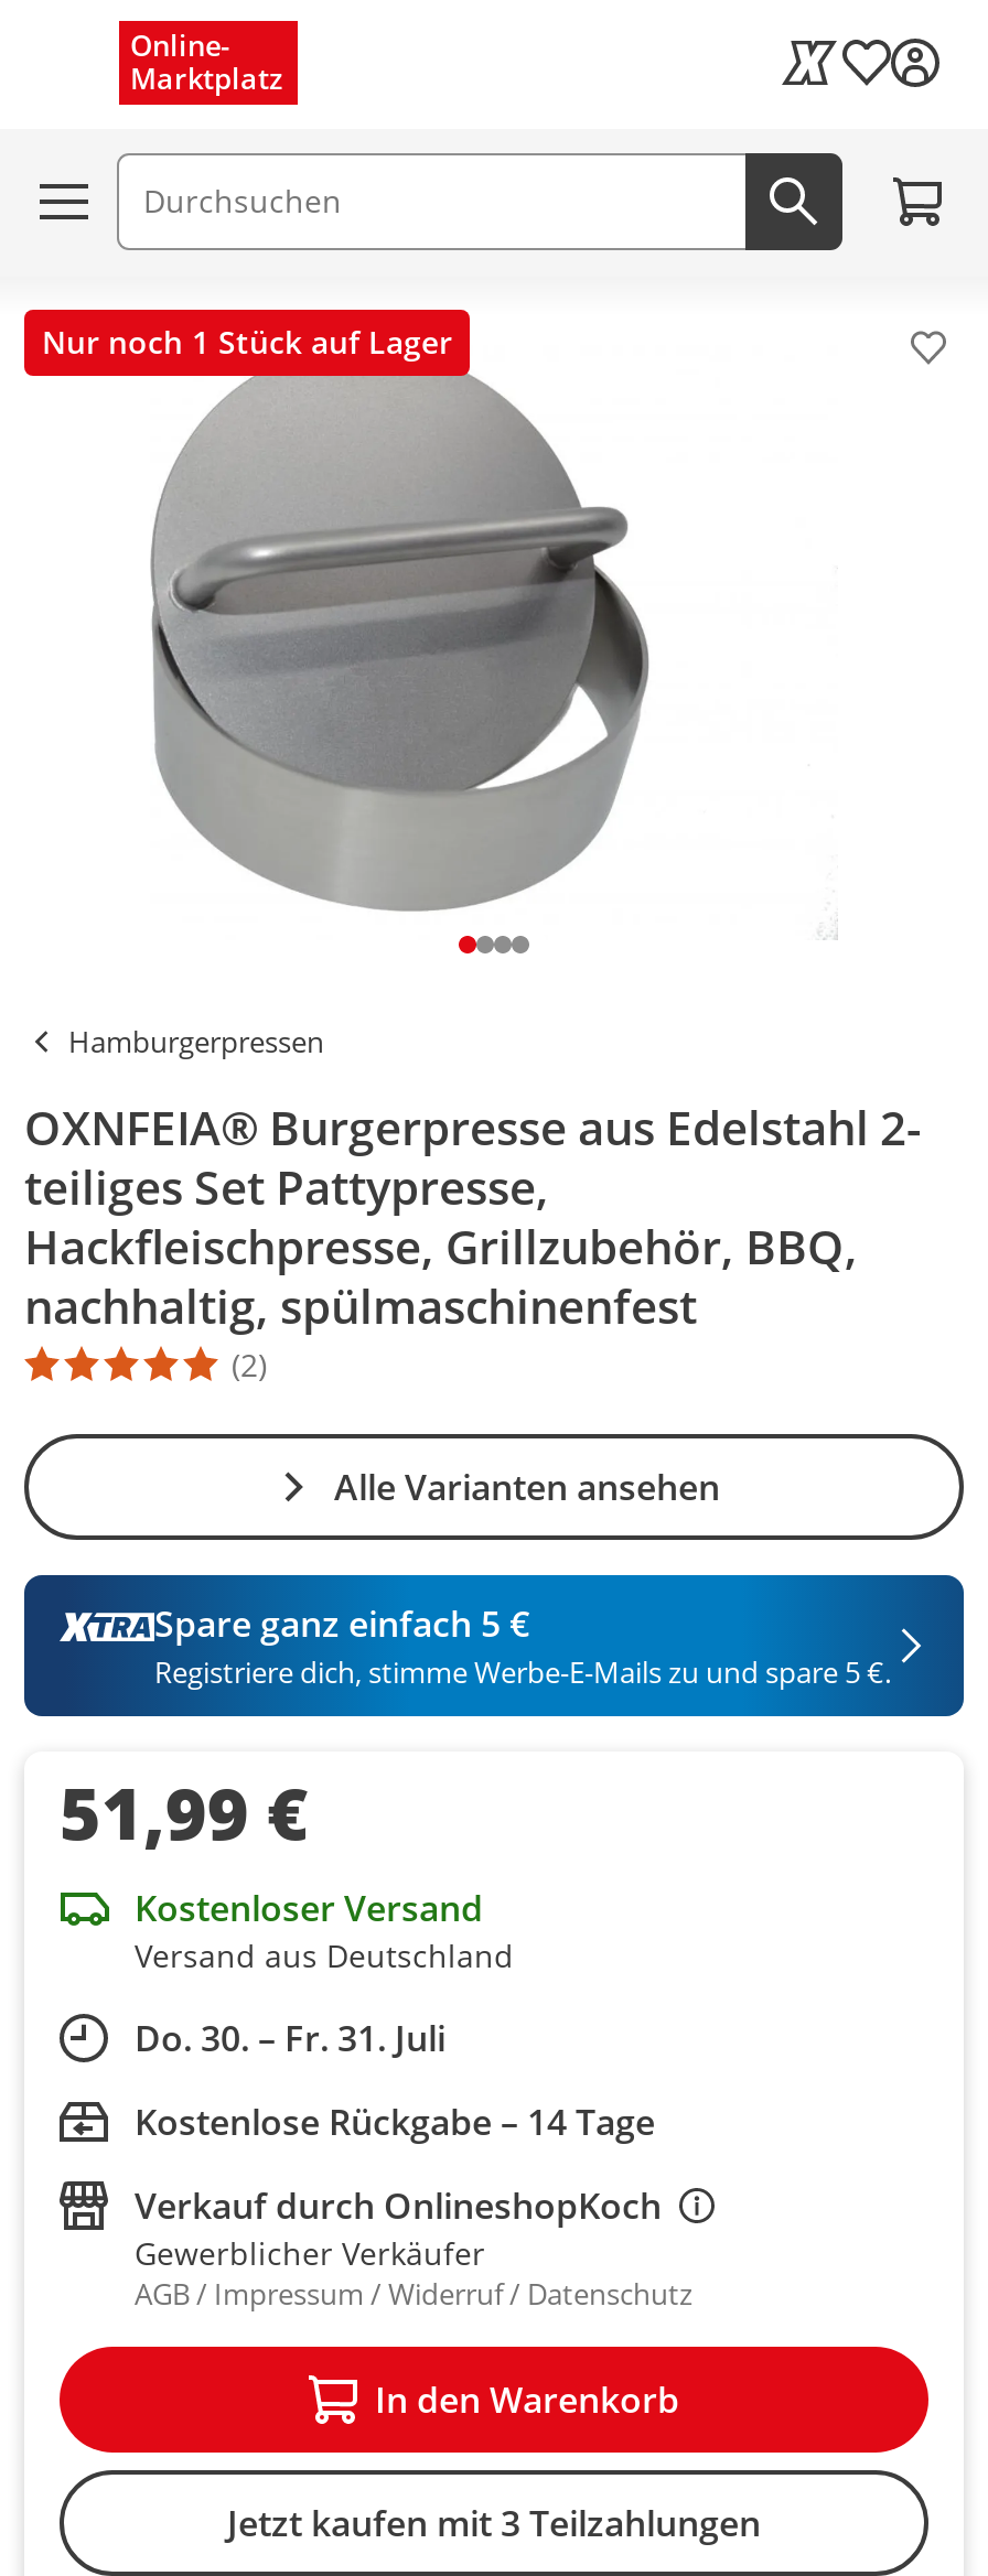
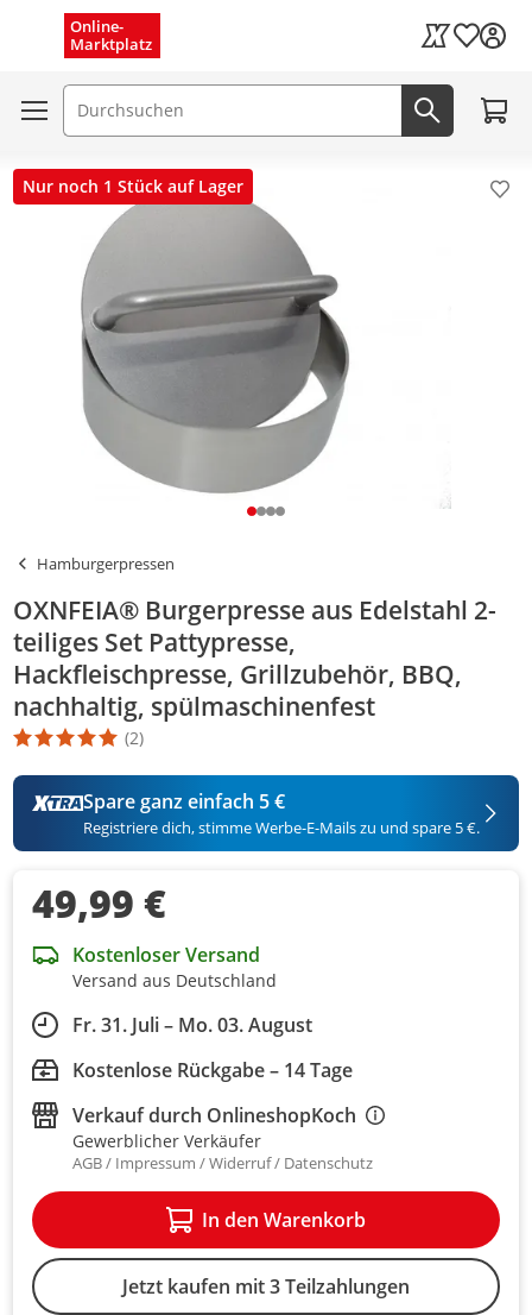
- Alle Varianten ansehen

- 51,99 €
+ 49,99 €

- Do. 30. – Fr. 31. Juli
+ Fr. 31. Juli – Mo. 03. August
